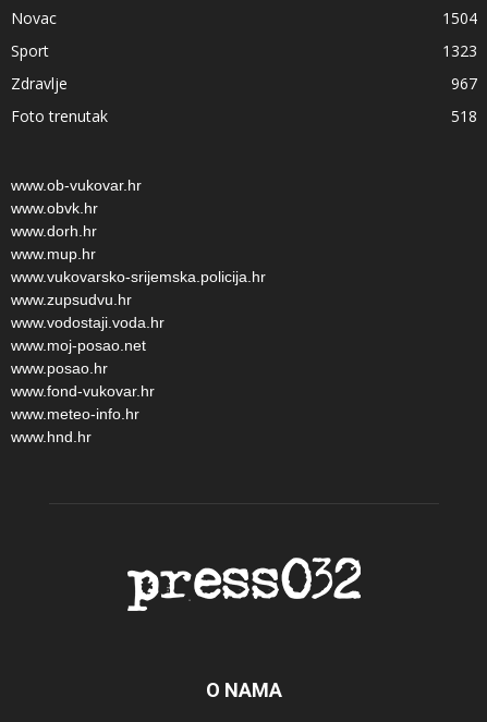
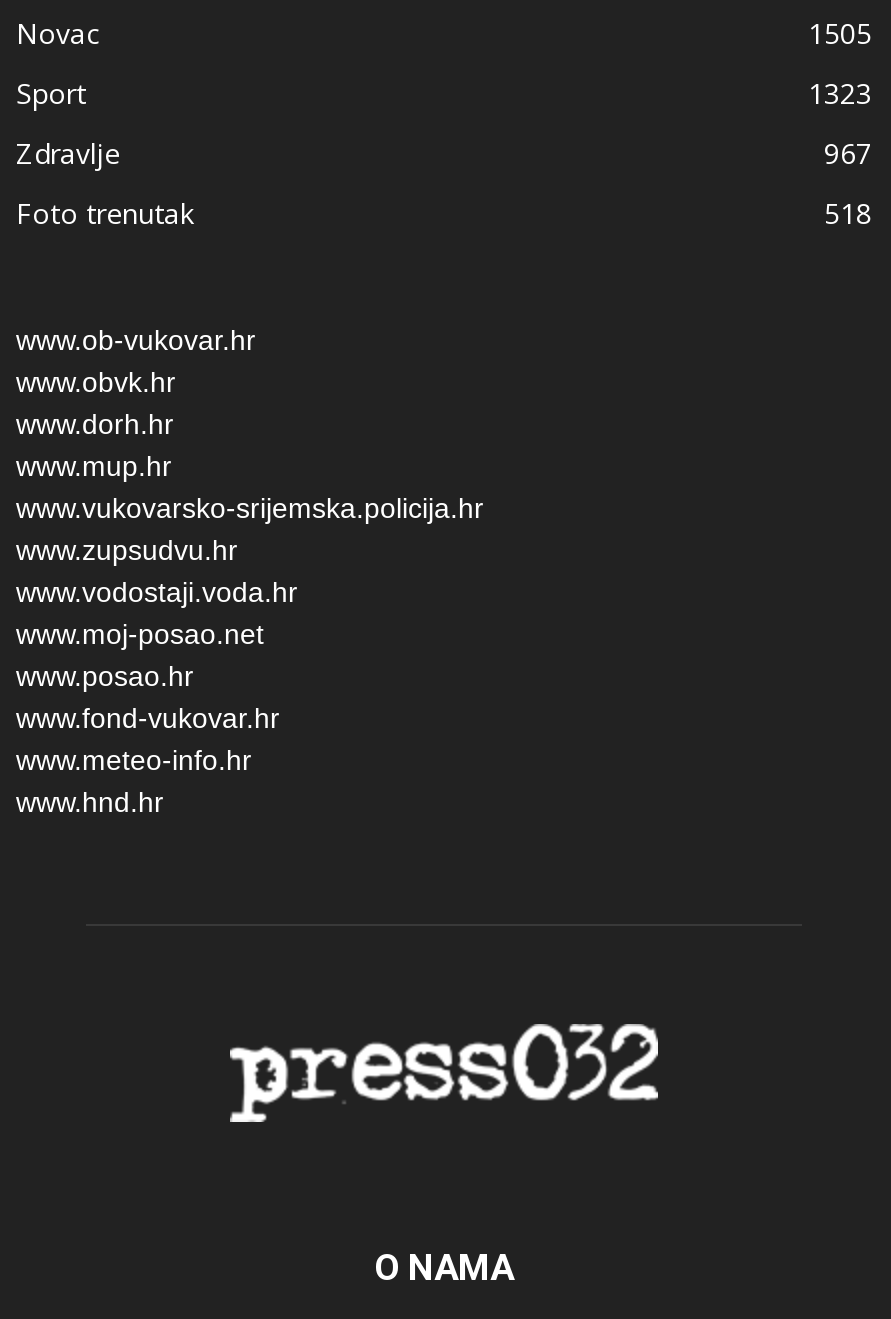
- 1504
+ 1505
